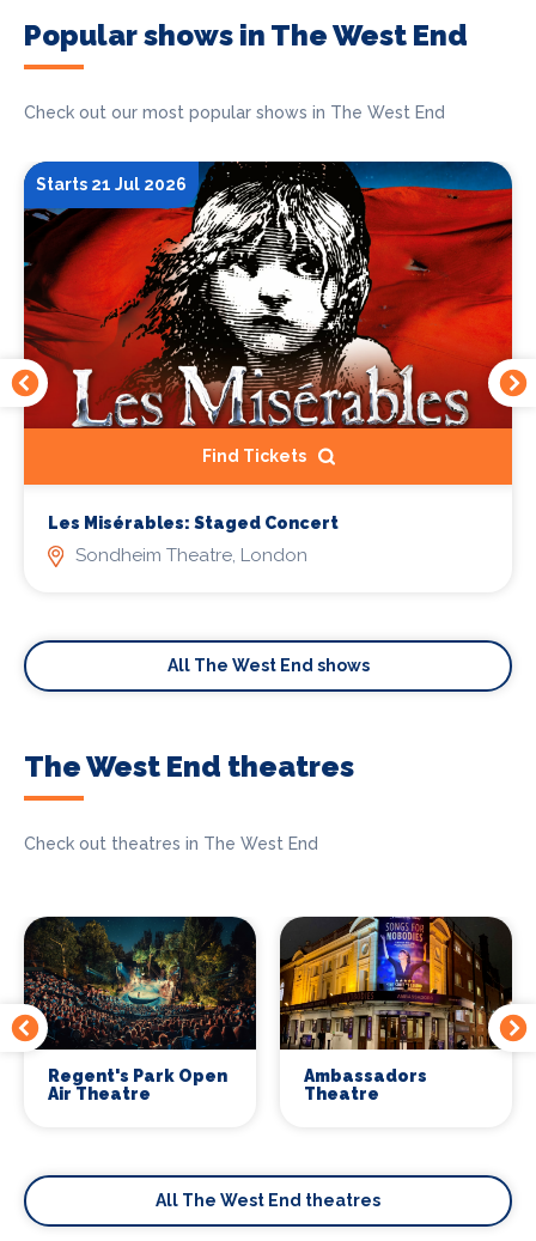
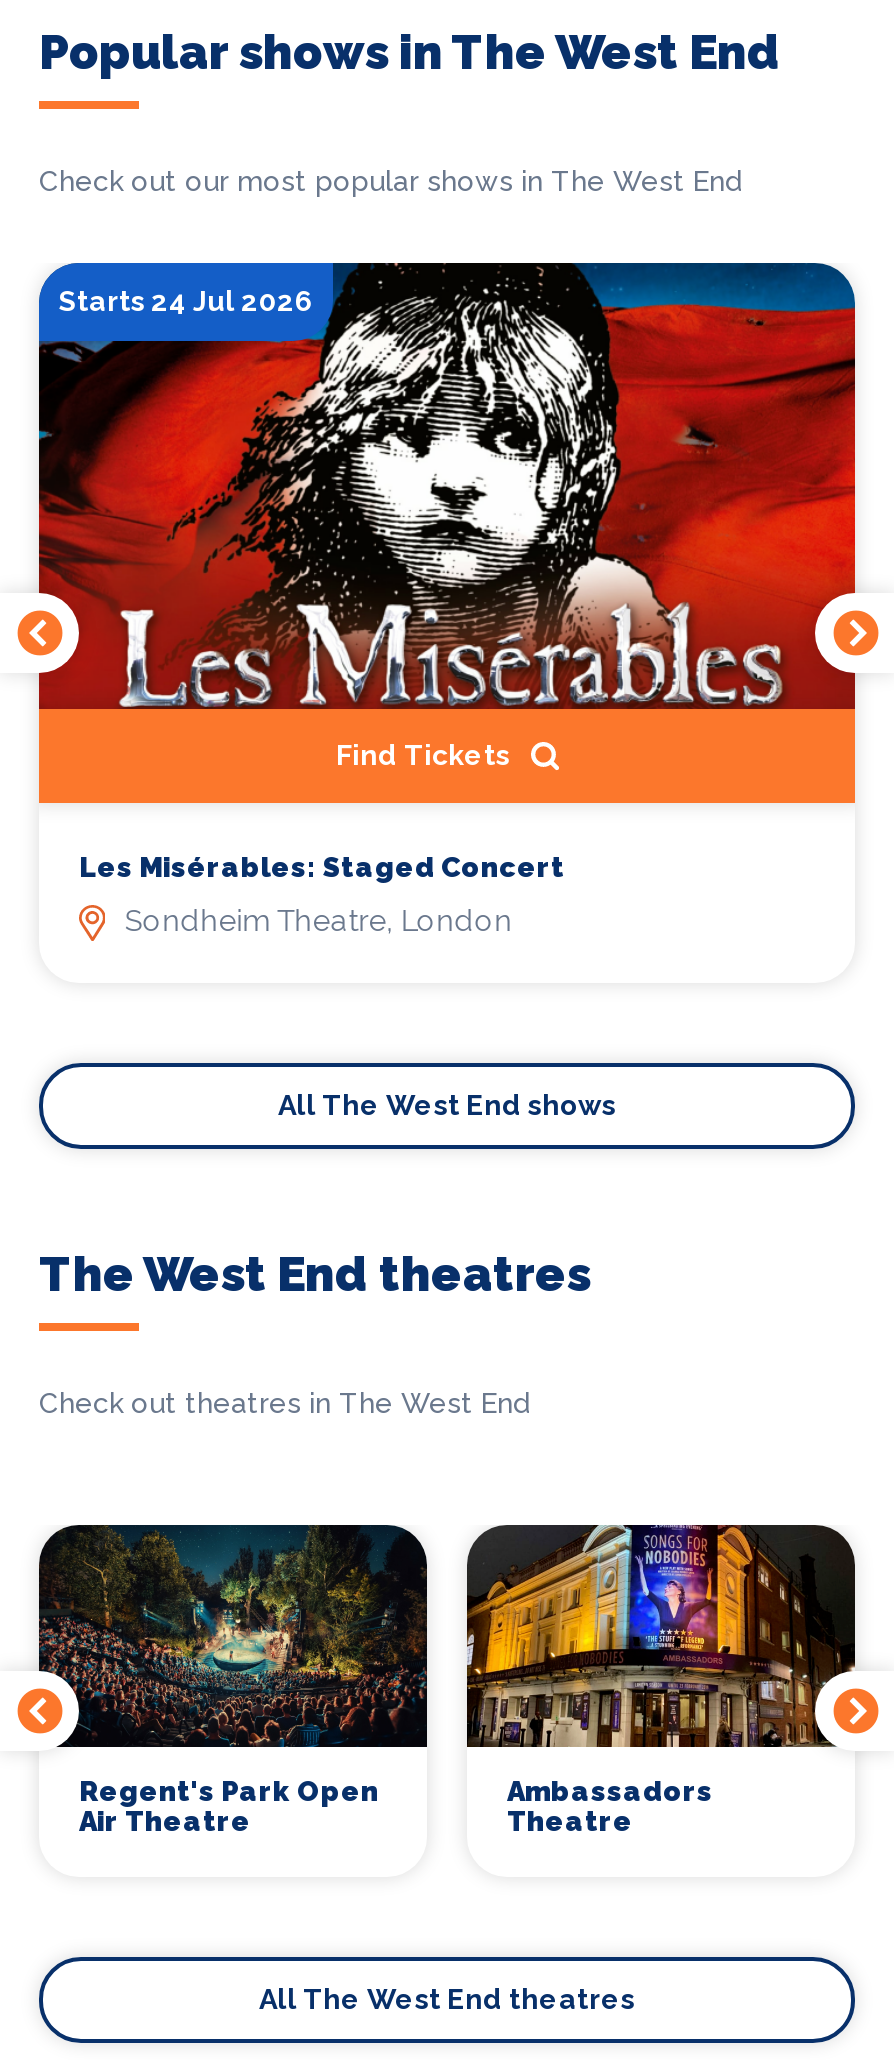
- Starts 21 Jul 2026
+ Starts 24 Jul 2026
